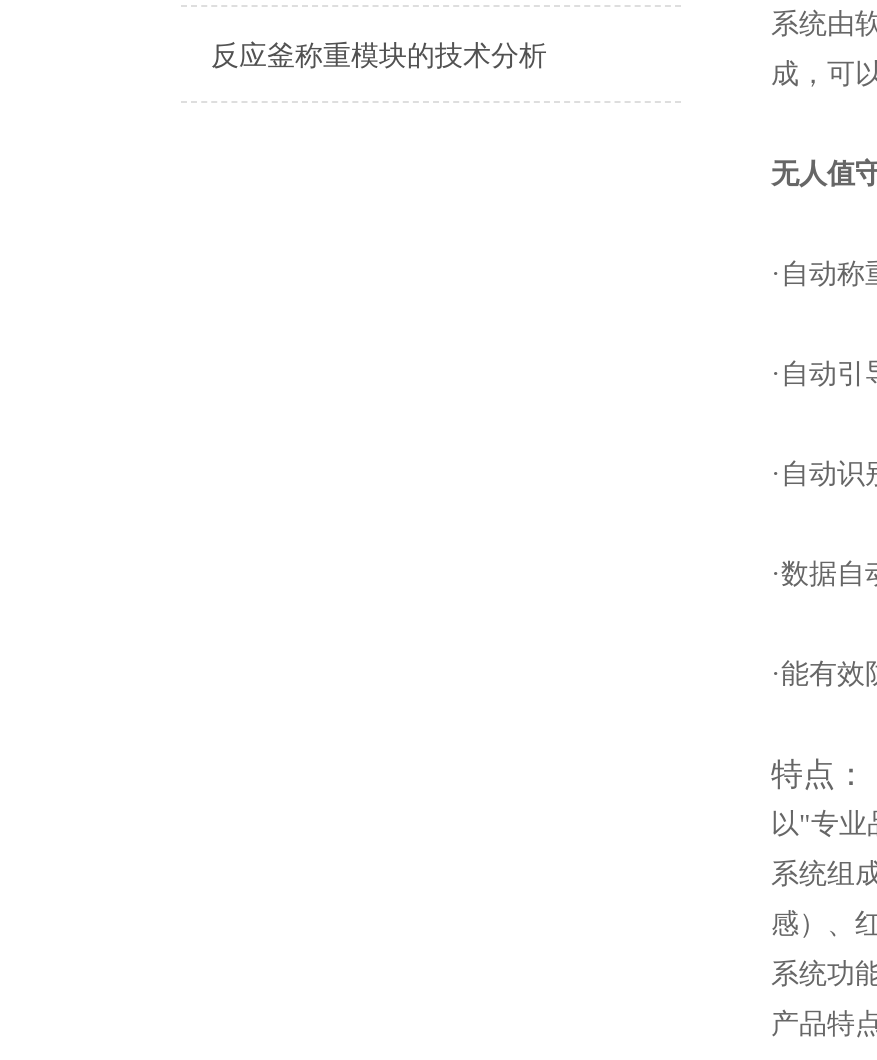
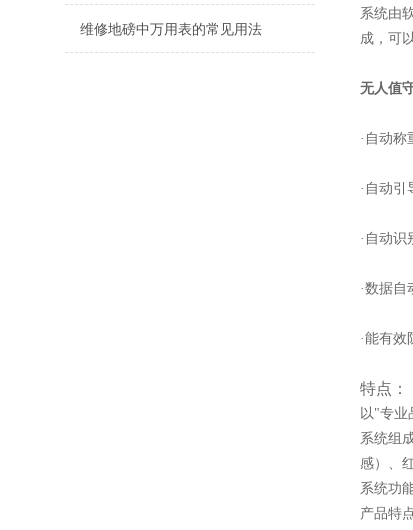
- 反应釜称重模块的技术分析
+ 维修地磅中万用表的常见用法
